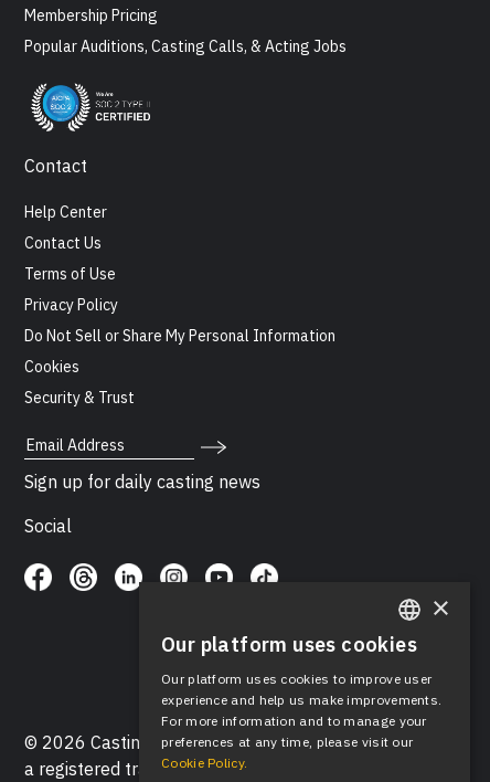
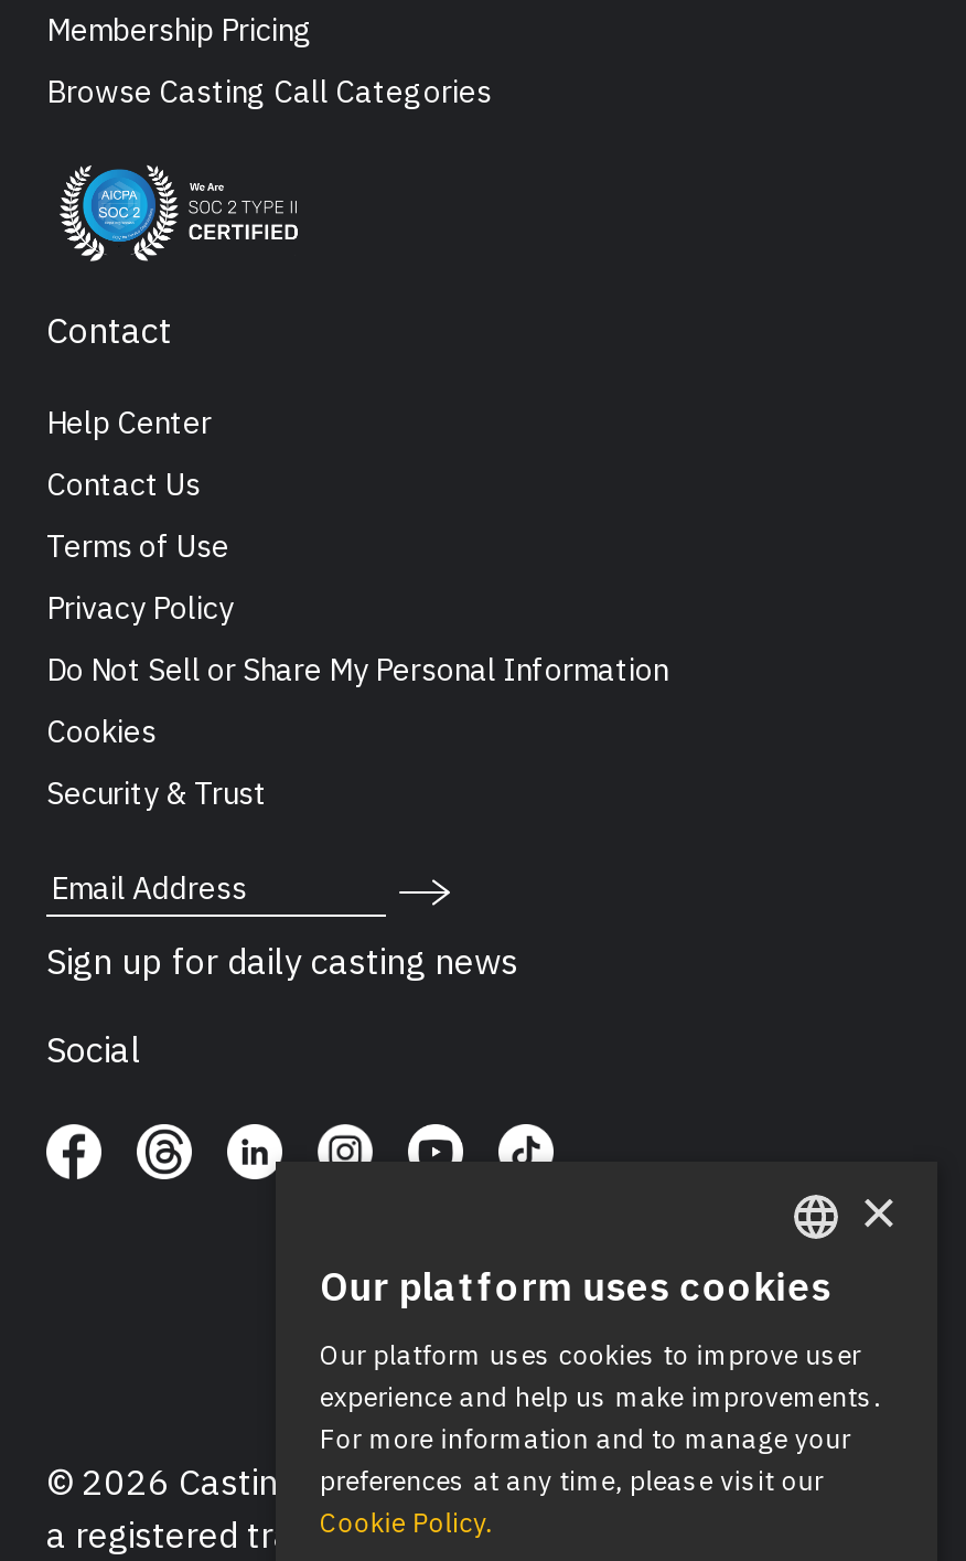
- Popular Auditions, Casting Calls, & Acting Jobs
+ Browse Casting Call Categories
